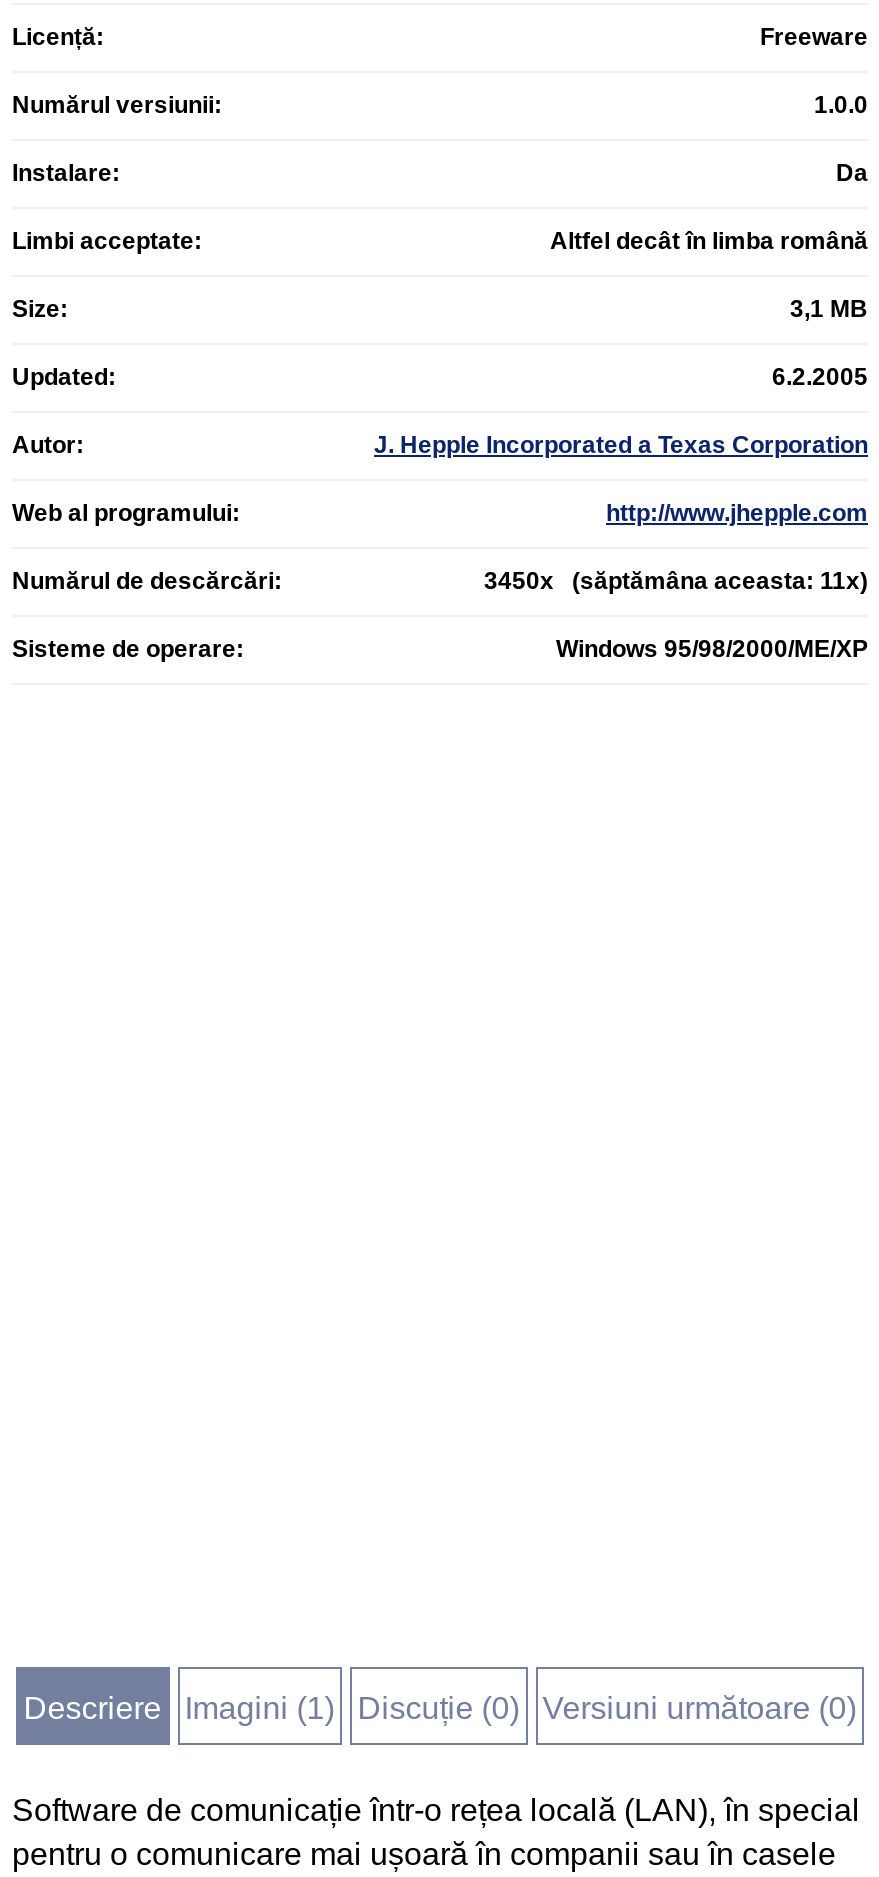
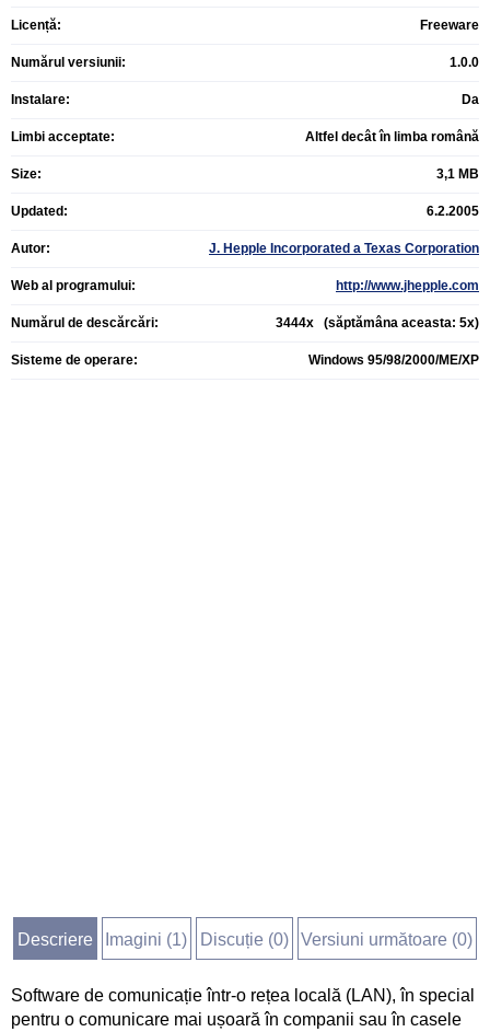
- 3450x (săptămâna aceasta: 11x)
+ 3444x (săptămâna aceasta: 5x)
